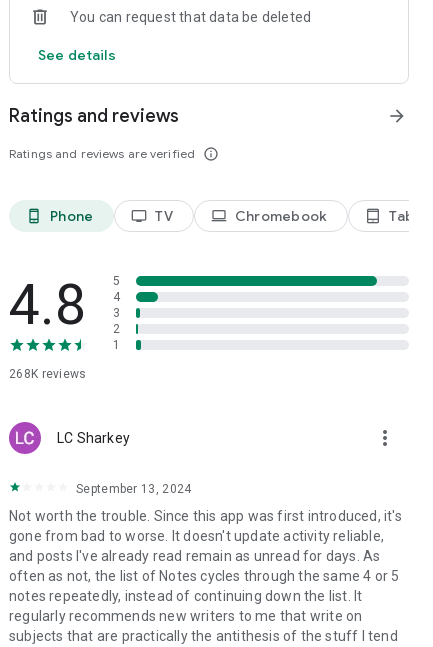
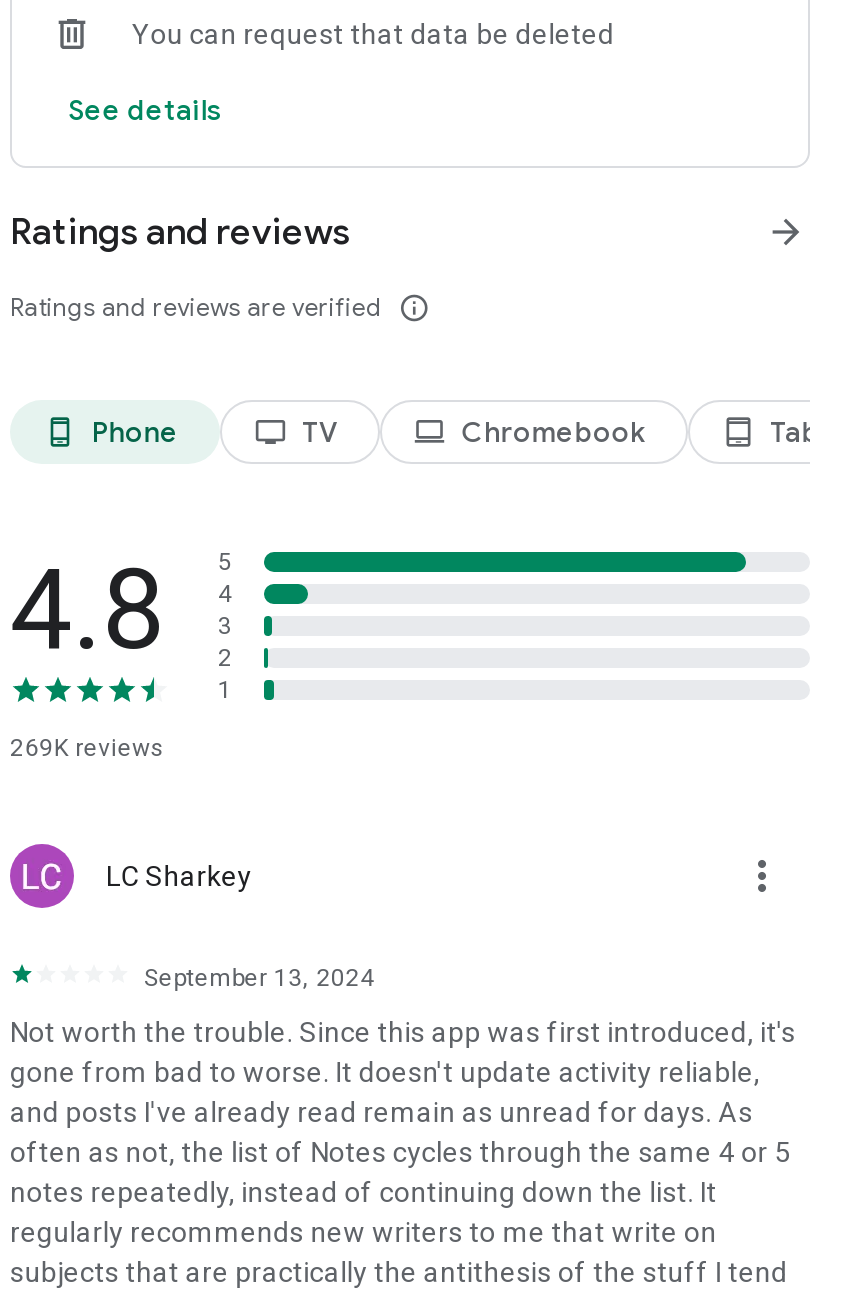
- 268K reviews
+ 269K reviews
